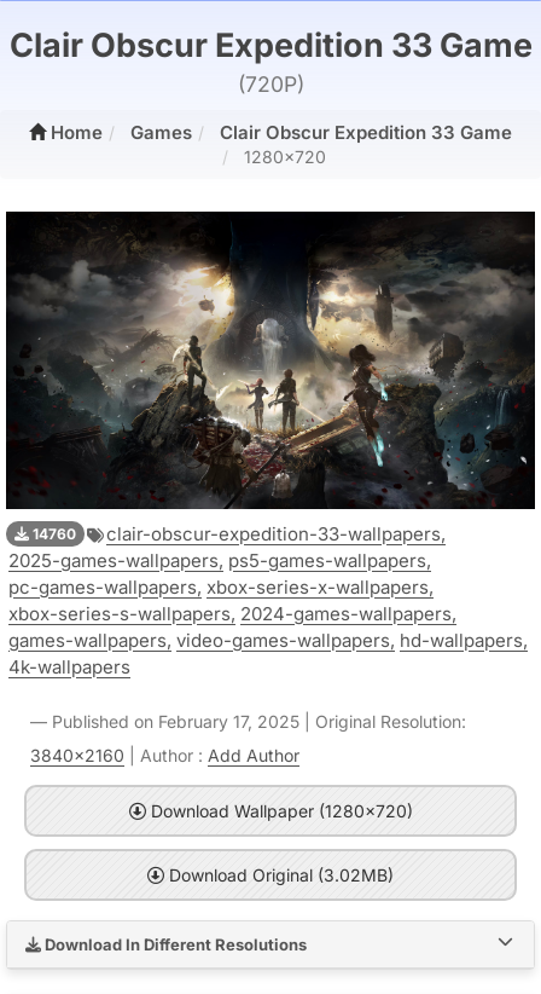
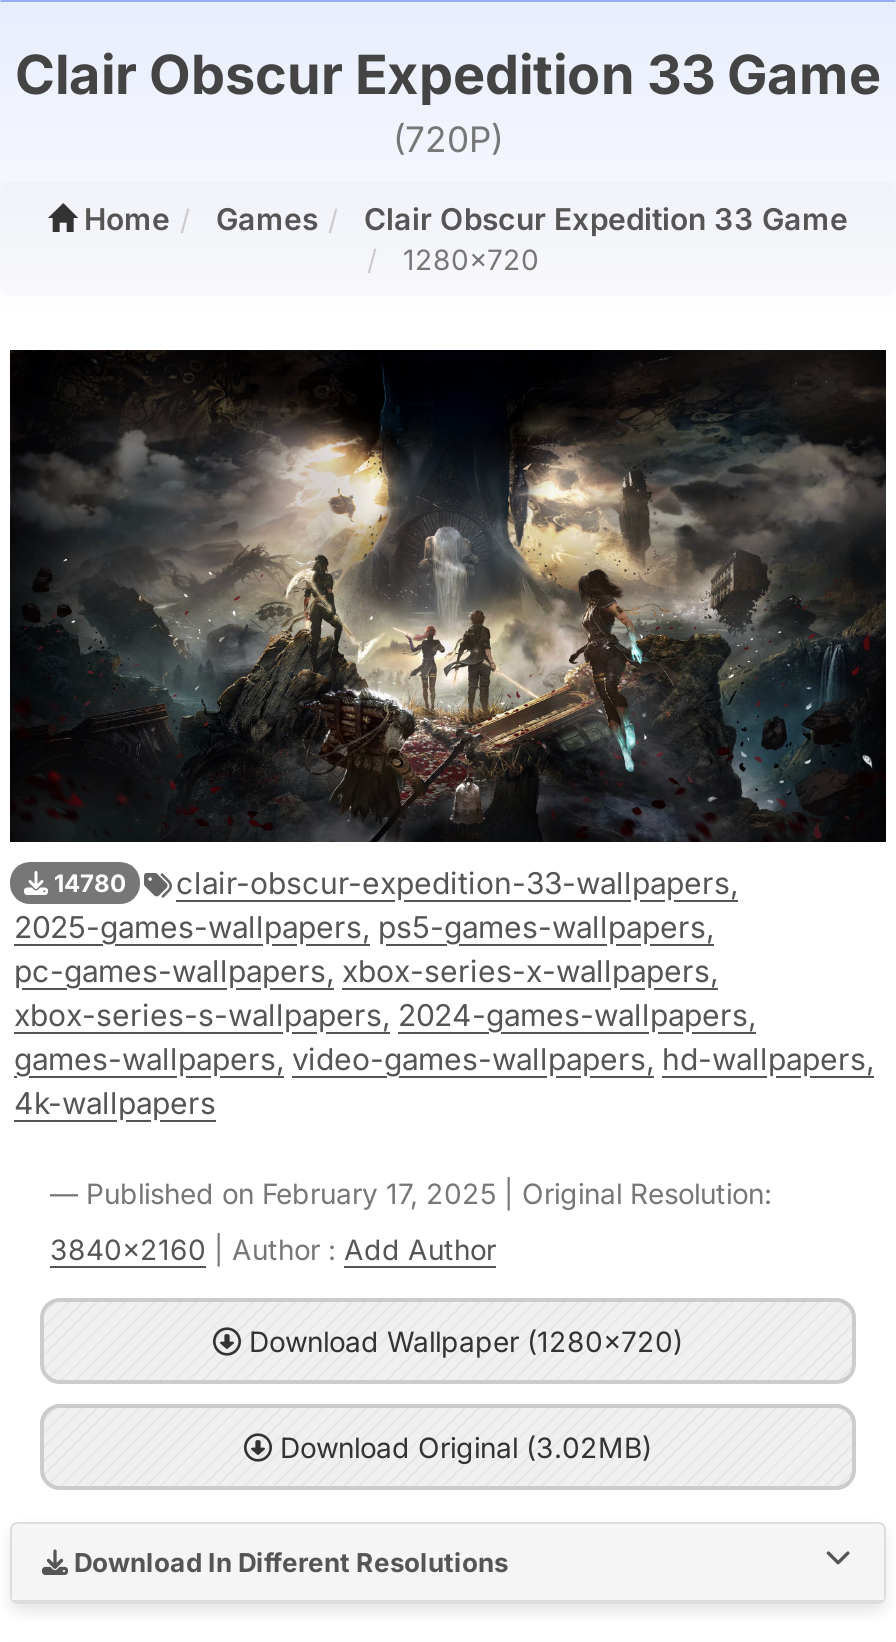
- 14760 clair-obscur-expedition-33-wallpapers,
+ 14780 clair-obscur-expedition-33-wallpapers,
